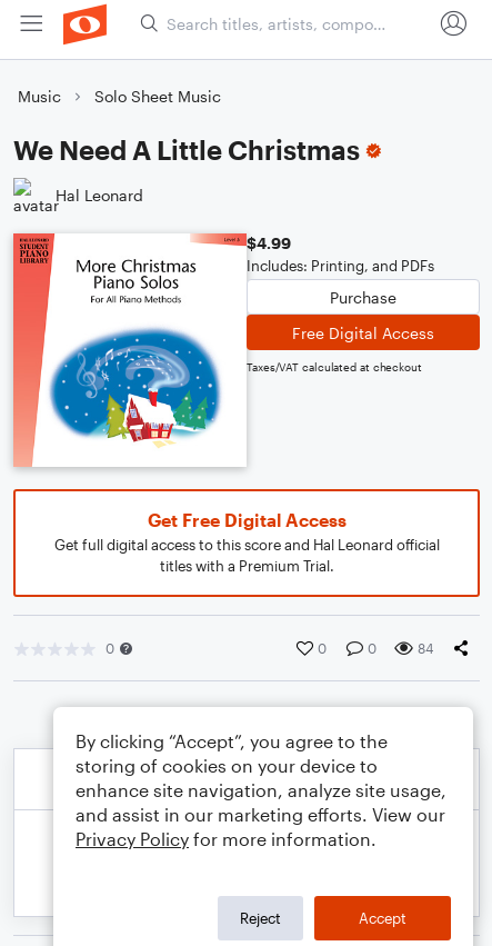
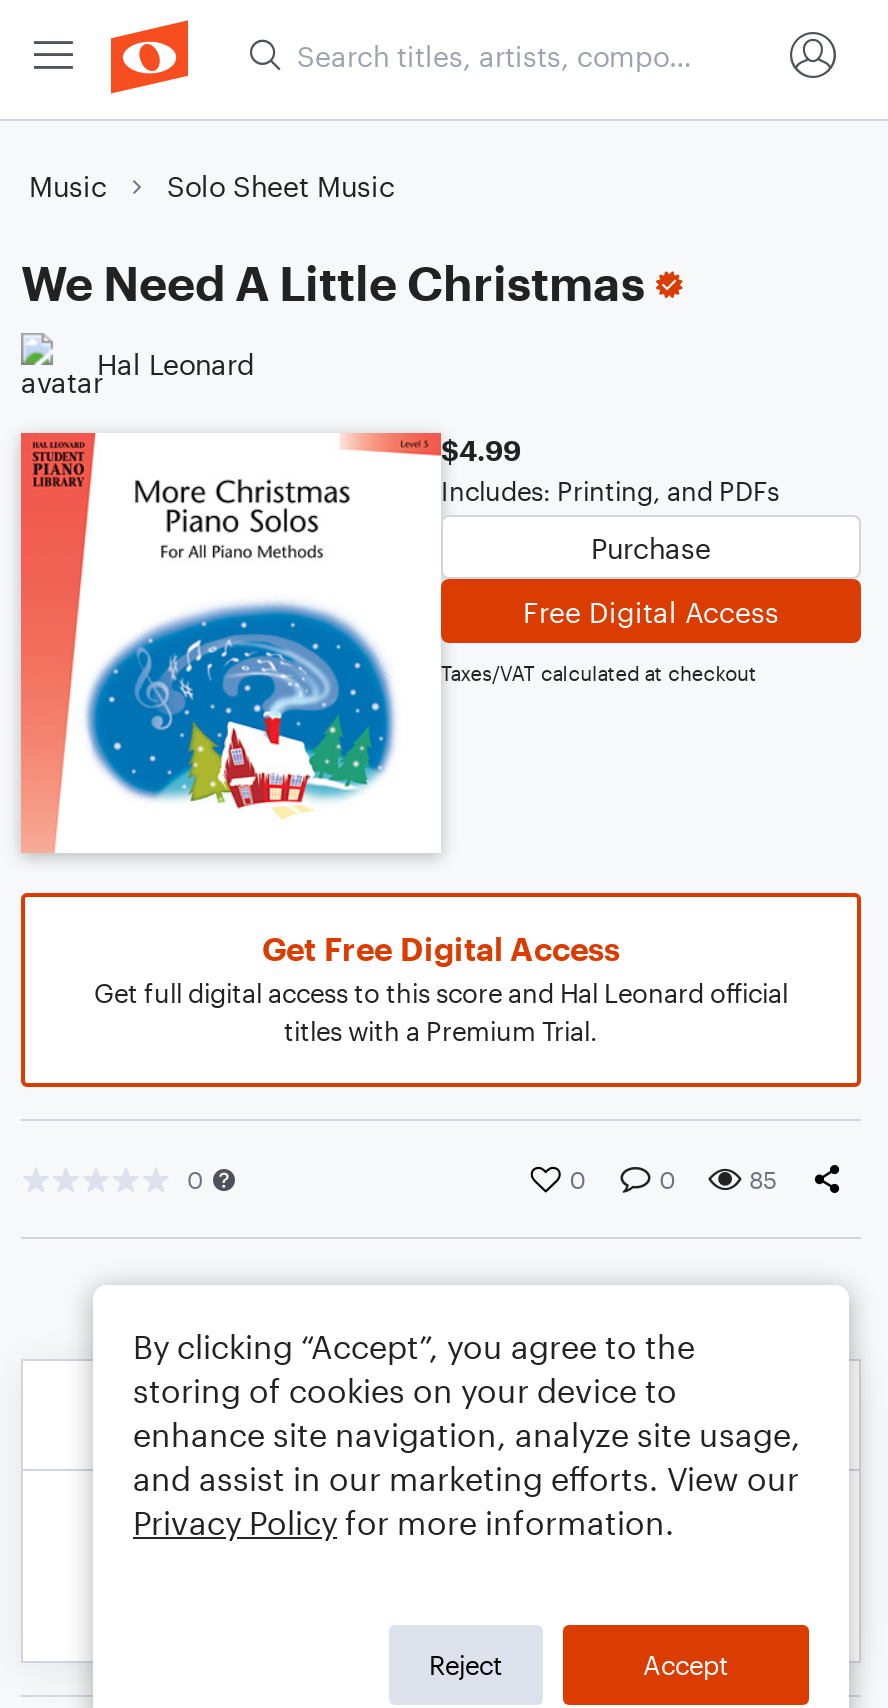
- 84
+ 85
